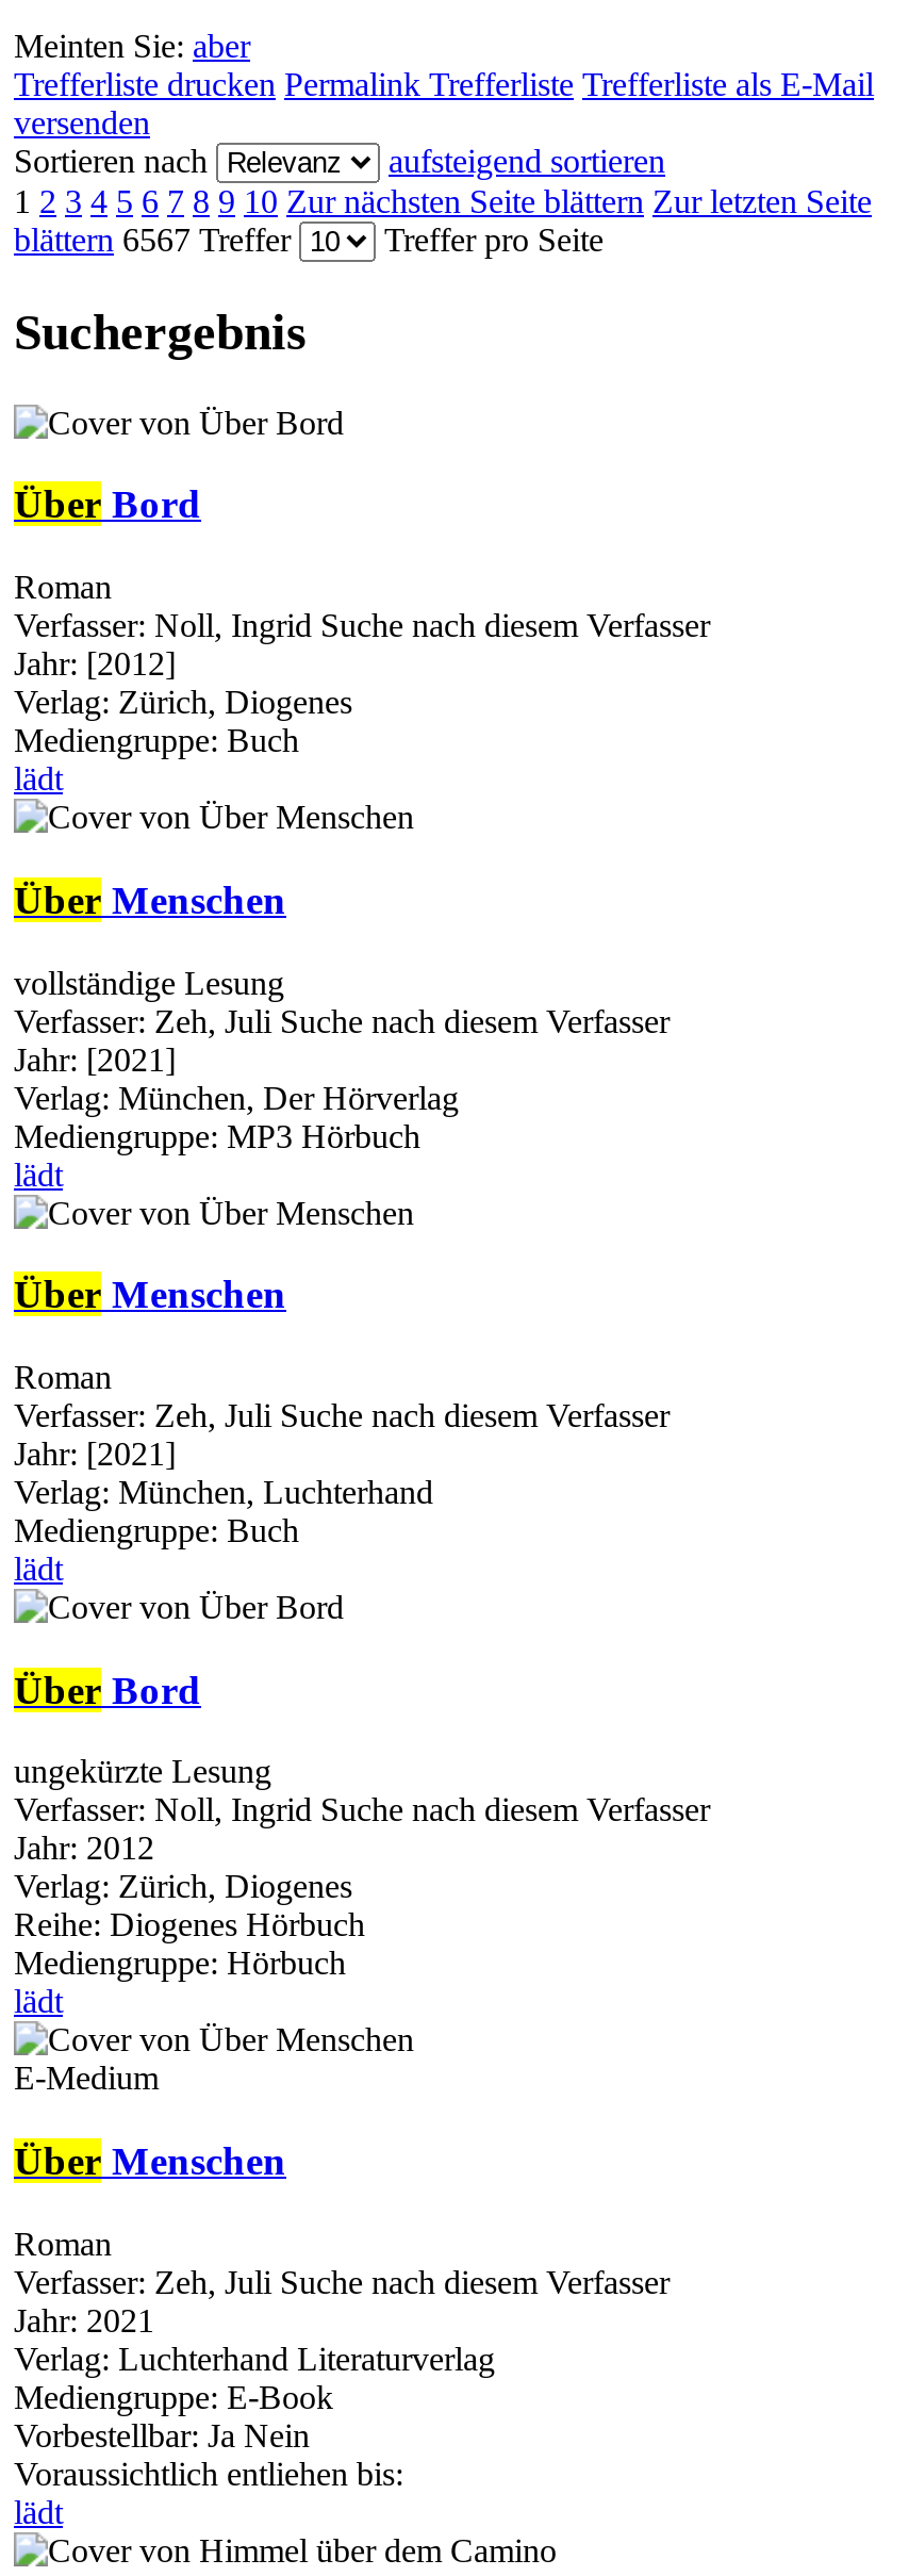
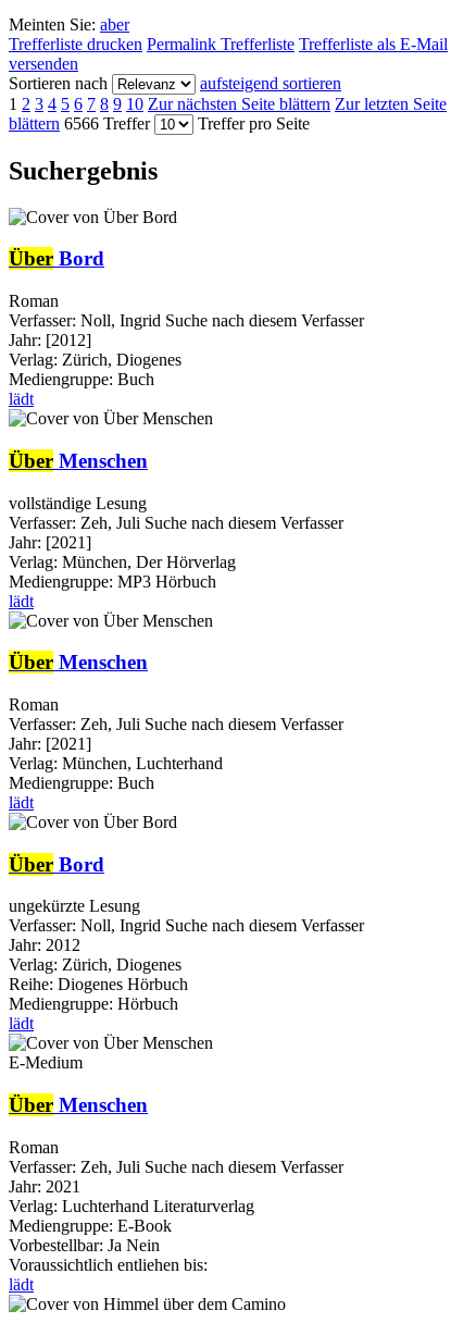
- blättern 6567 Treffer
+ blättern 6566 Treffer
